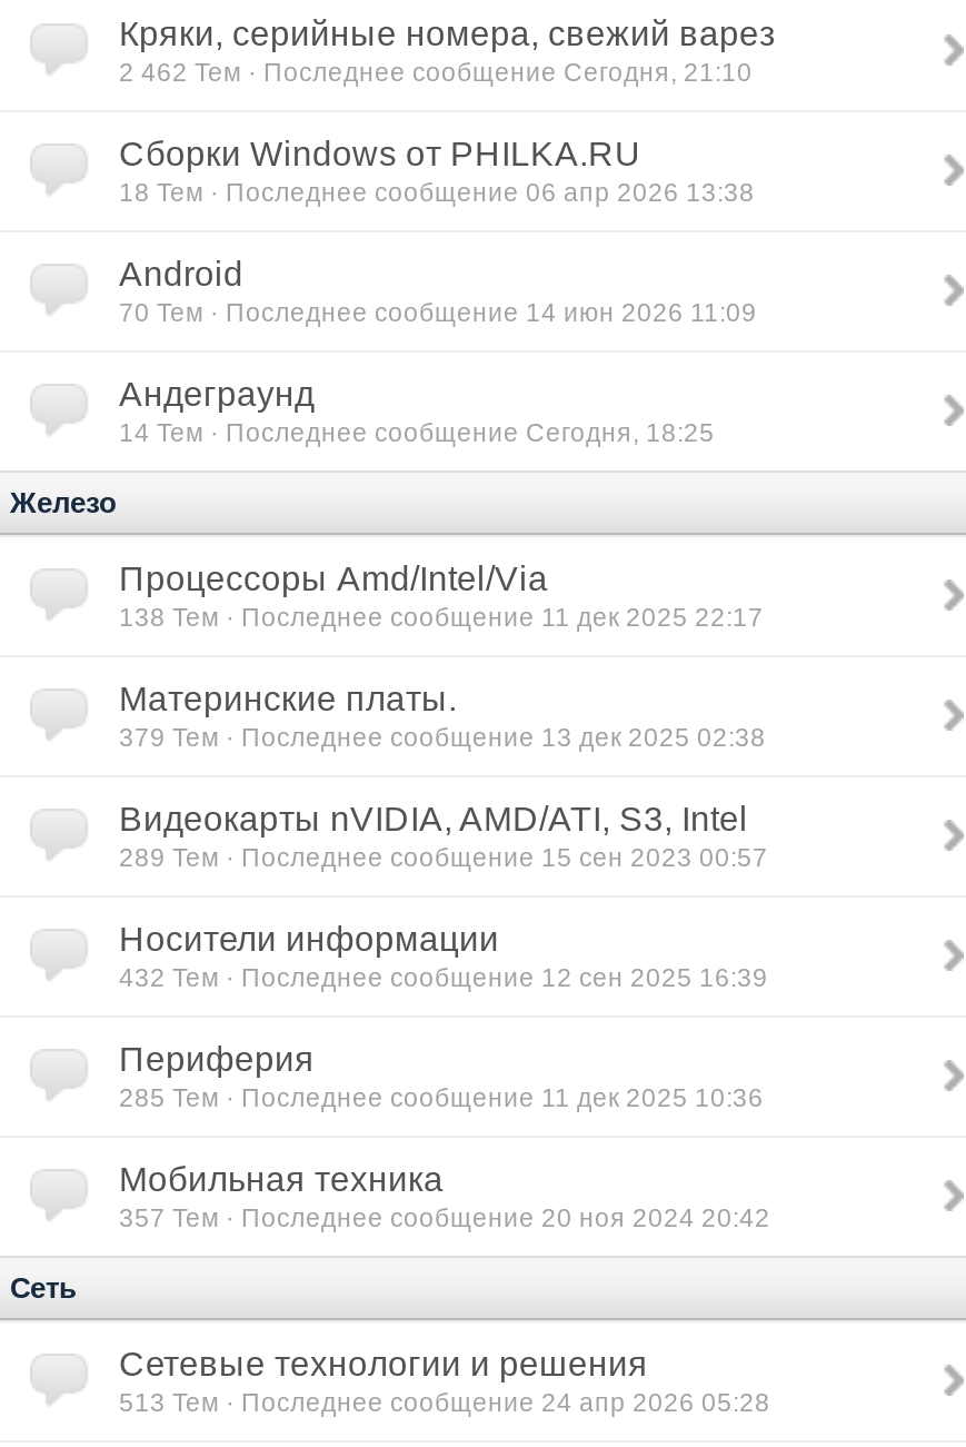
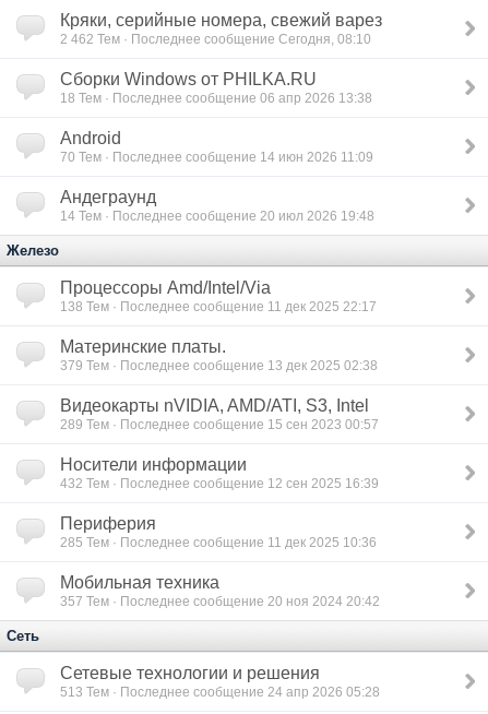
- 2 462 Тем · Последнее сообщение Сегодня, 21:10
+ 2 462 Тем · Последнее сообщение Сегодня, 08:10

- 14 Тем · Последнее сообщение Сегодня, 18:25
+ 14 Тем · Последнее сообщение 20 июл 2026 19:48
